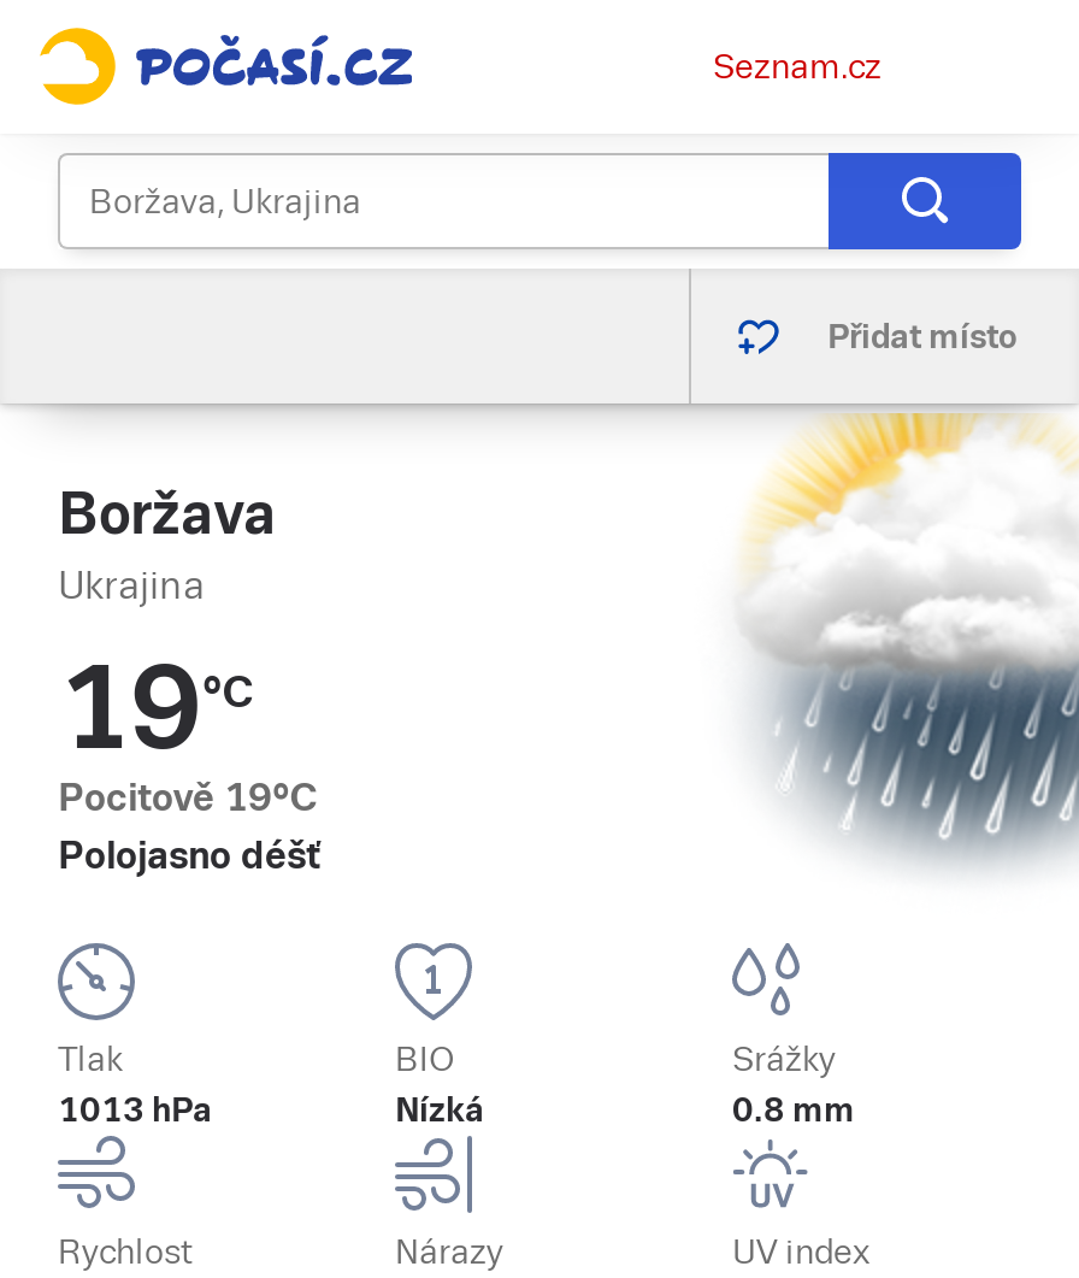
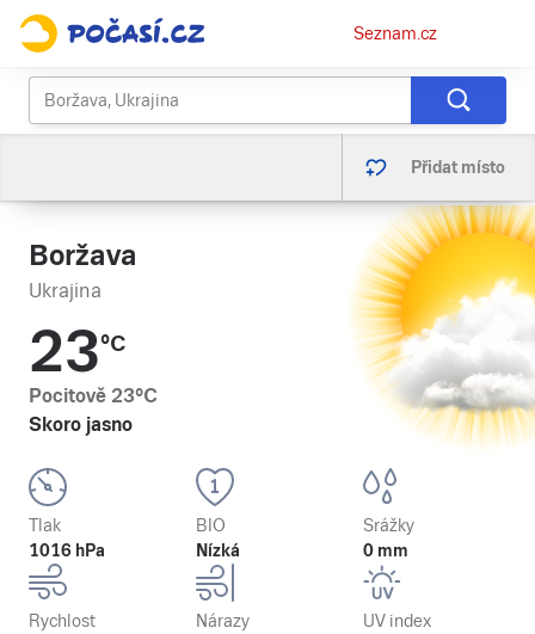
- [image]
+ [image]

- 19°C
- Pocitově 19°C
- Polojasno déšť
+ 23°C
+ Pocitově 23°C
+ Skoro jasno

- 1013 hPa
+ 1016 hPa

- 0.8 mm
+ 0 mm
